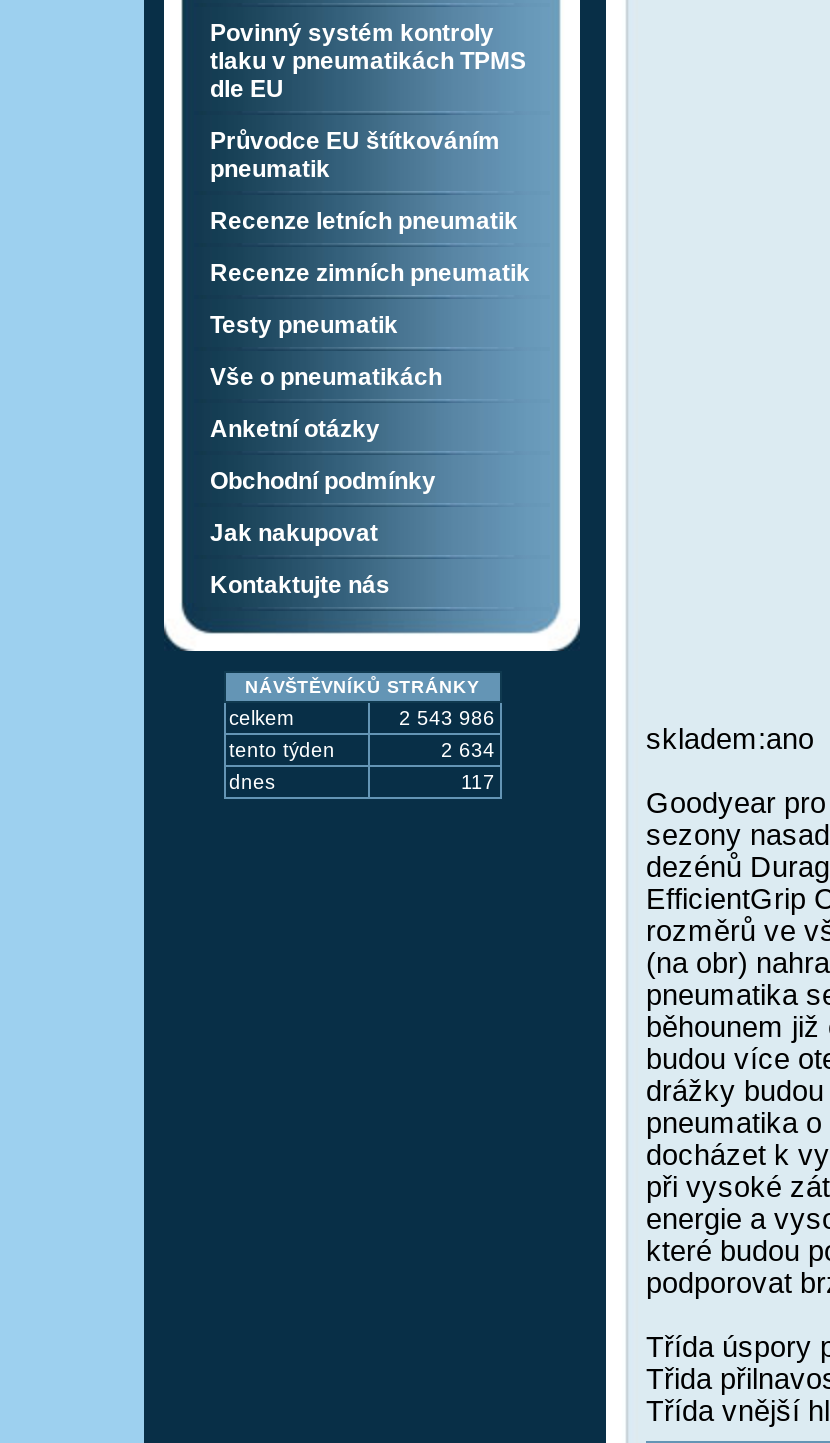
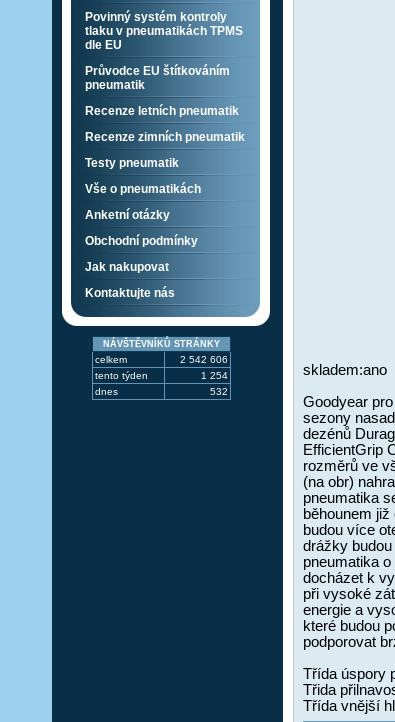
- 2 543 986
+ 2 542 606

- 2 634
+ 1 254

- 117
+ 532
